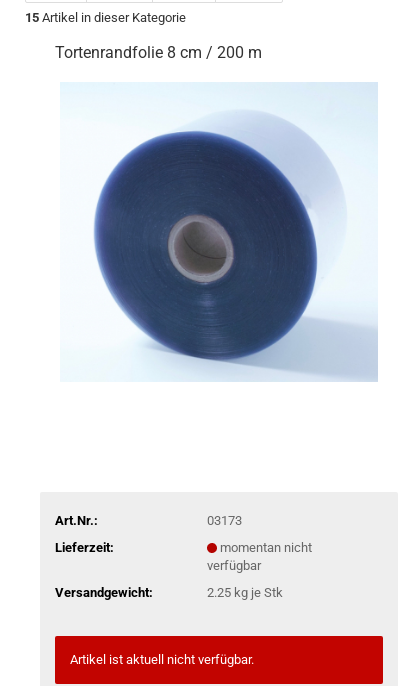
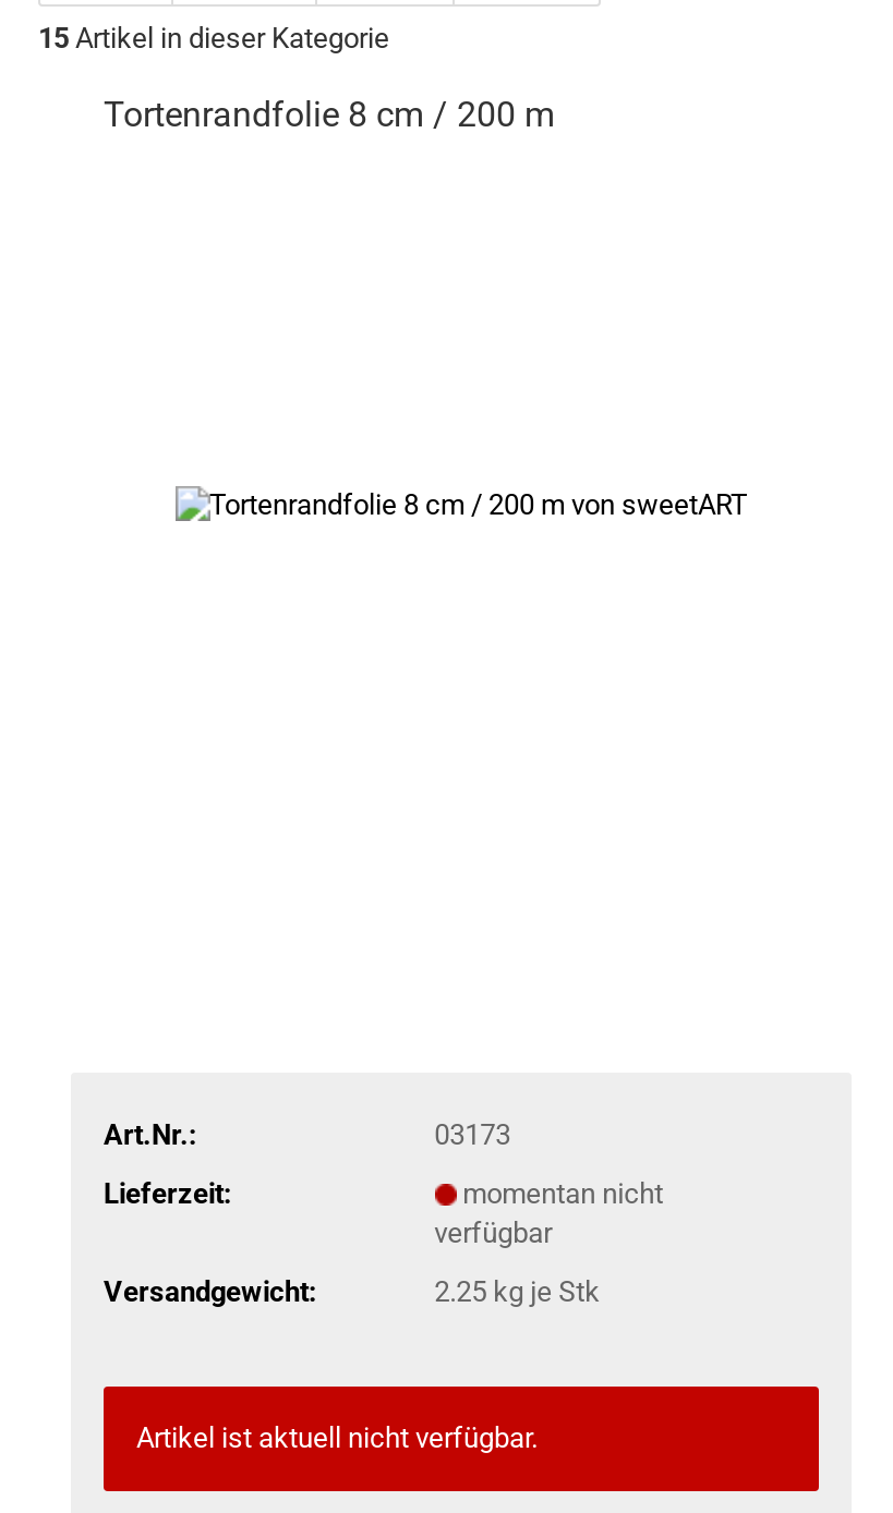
- [image]
